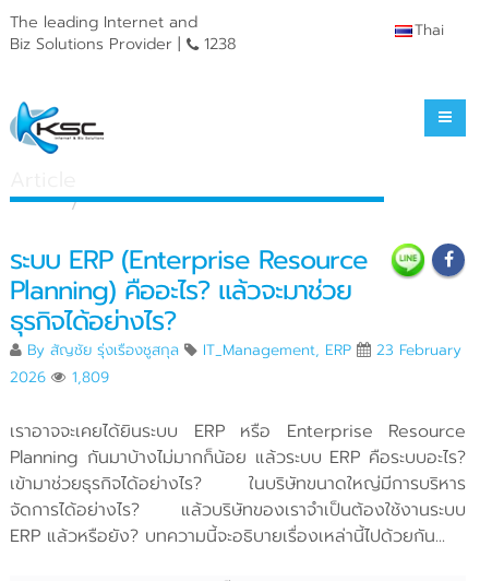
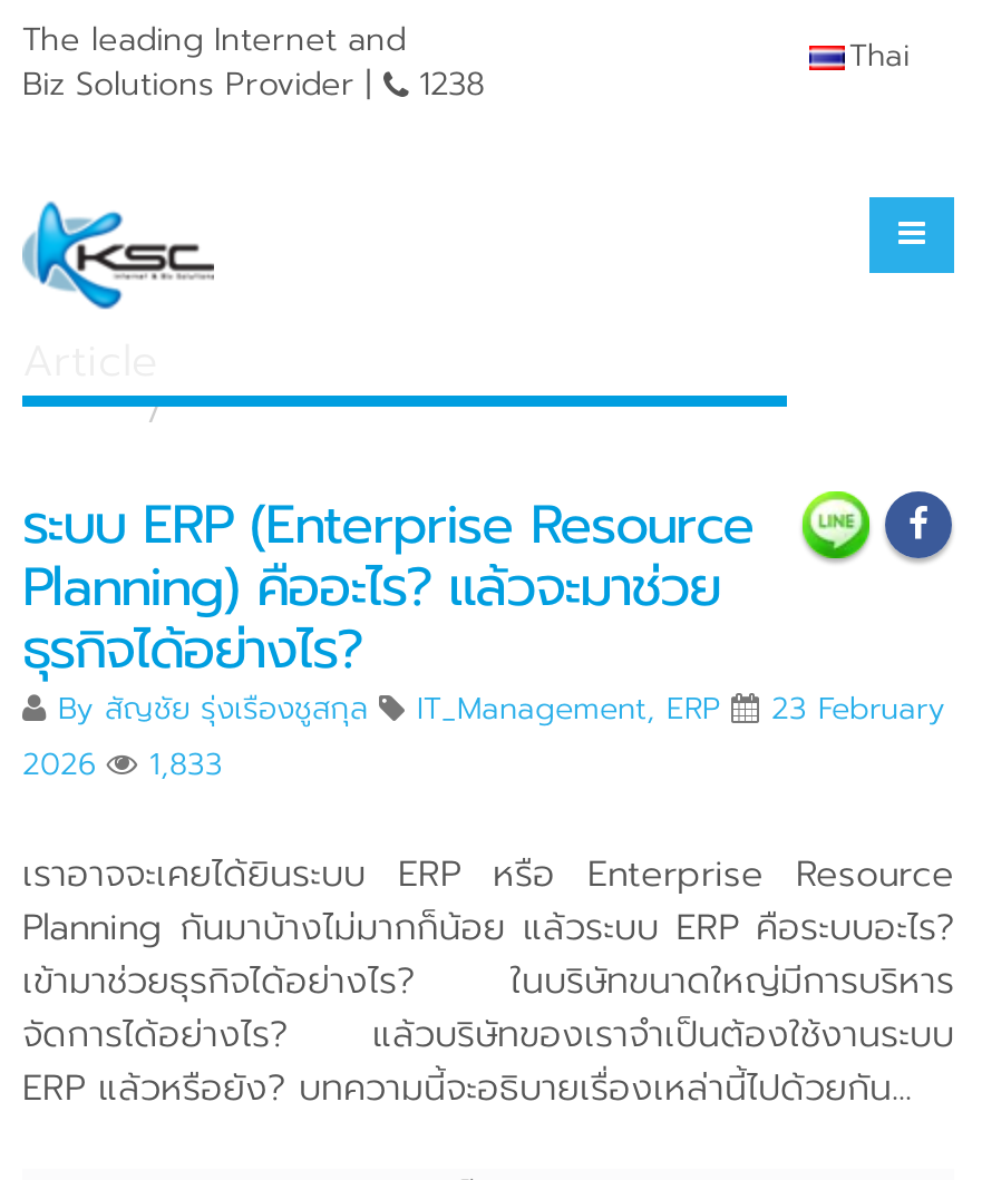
- 2026 1,809
+ 2026 1,833
